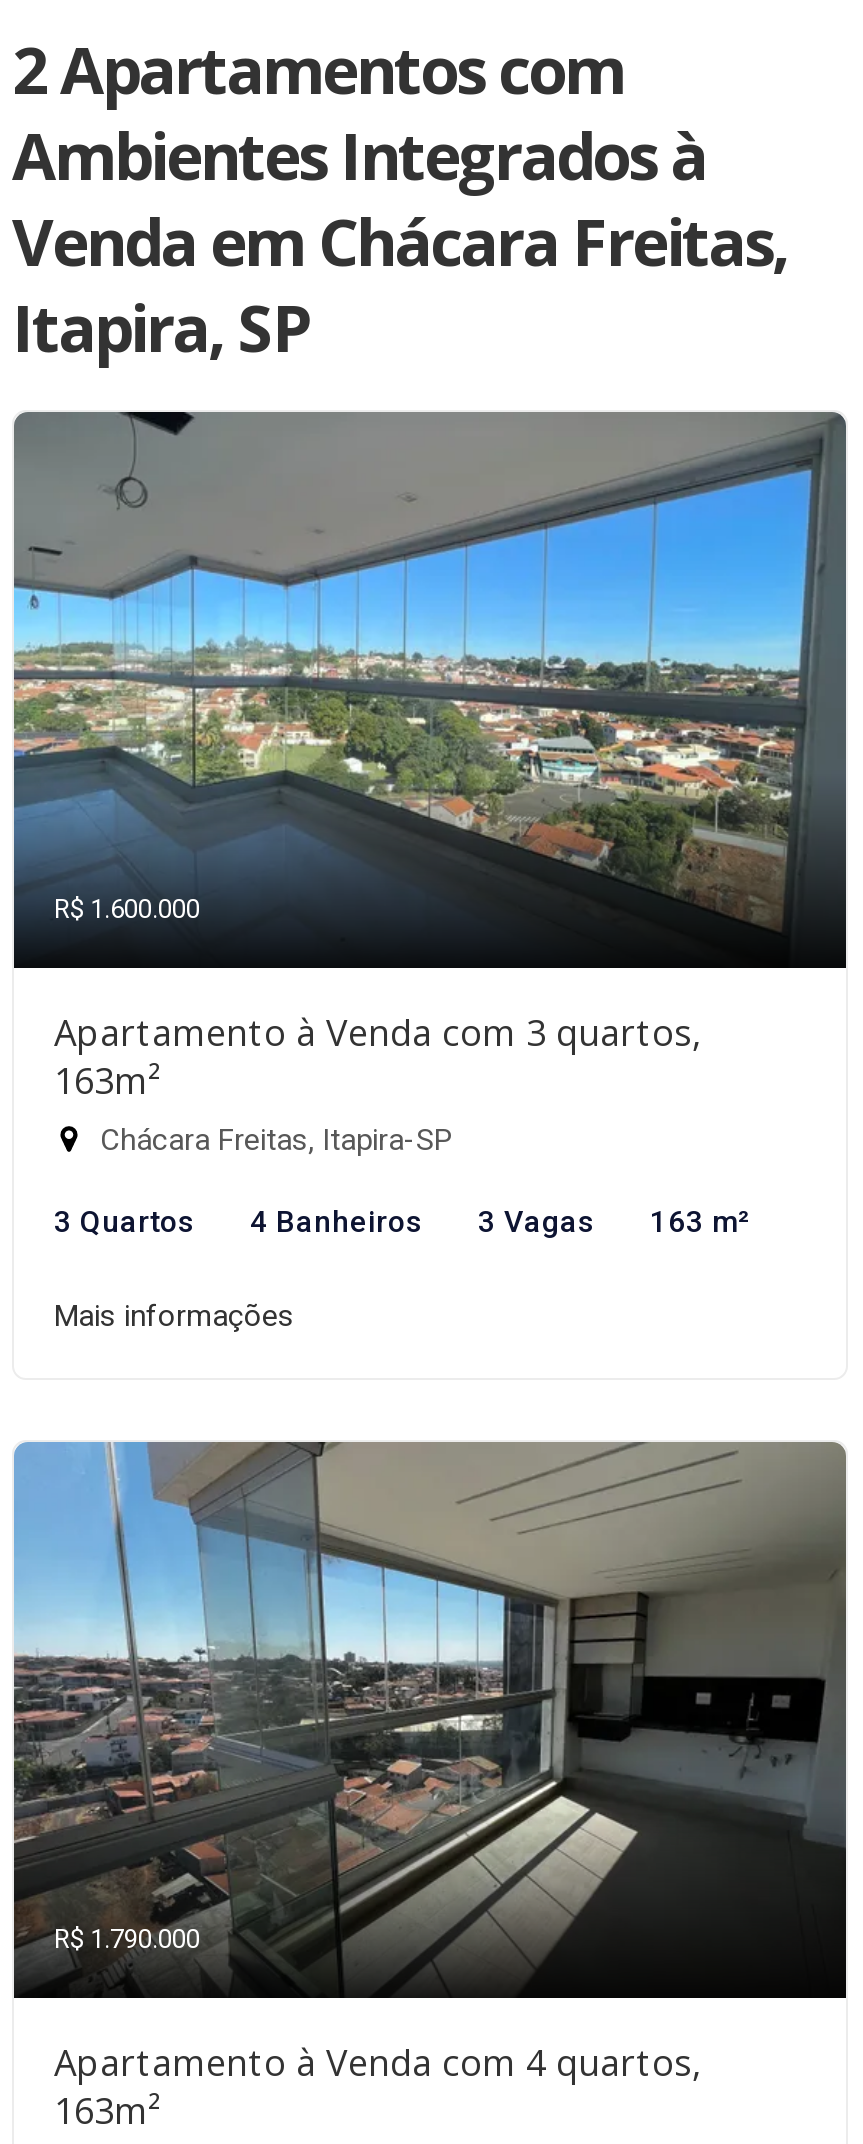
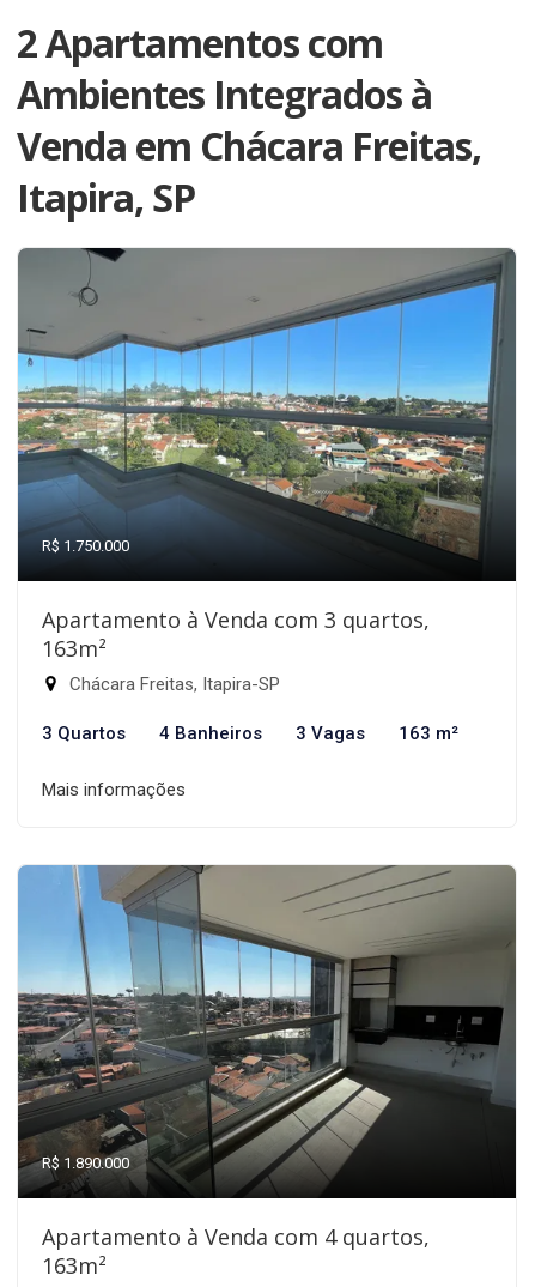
- R$ 1.600.000
+ R$ 1.750.000

- R$ 1.790.000
+ R$ 1.890.000
